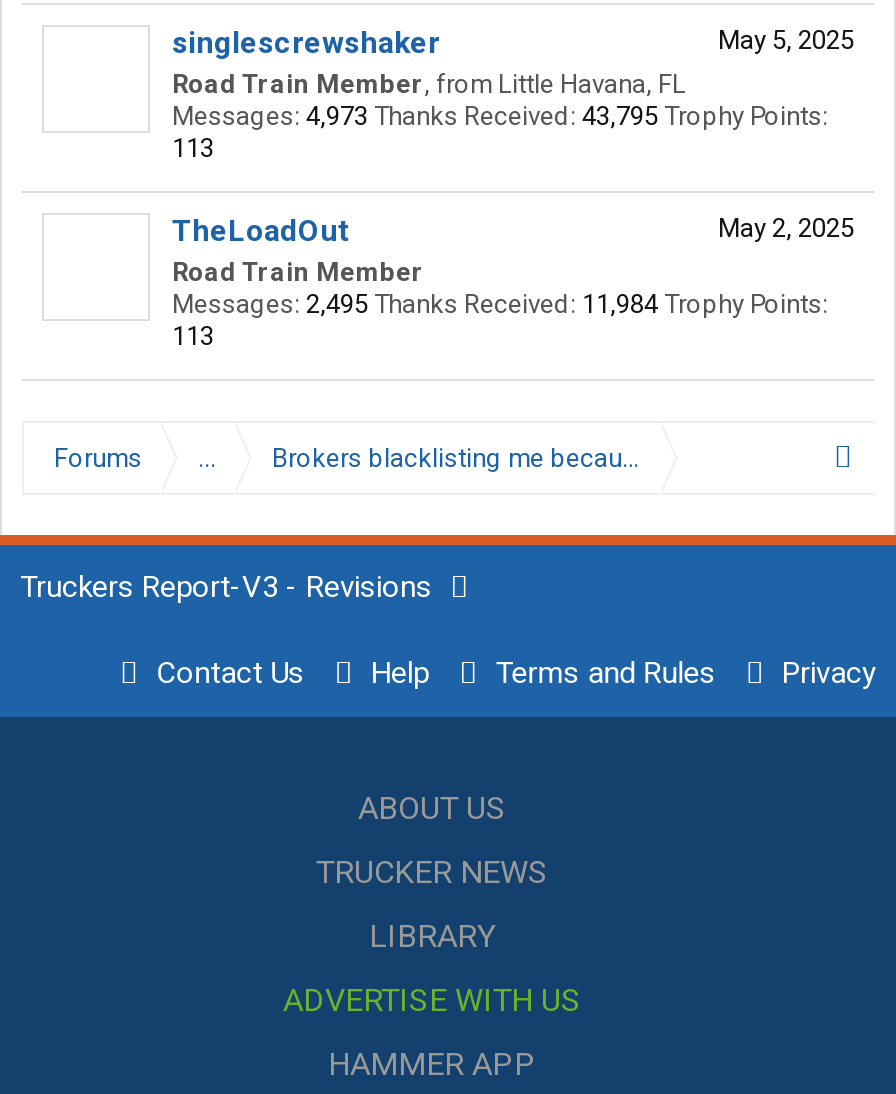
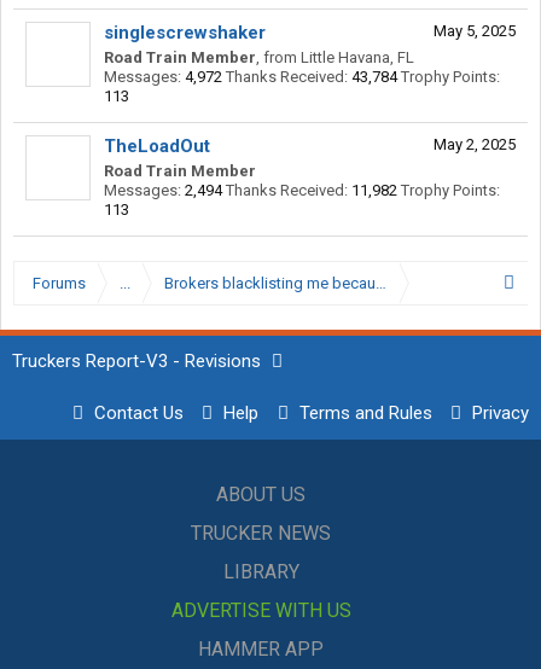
- Messages: 4,973 Thanks Received: 43,795 Trophy Points:
+ Messages: 4,972 Thanks Received: 43,784 Trophy Points:

- Messages: 2,495 Thanks Received: 11,984 Trophy Points:
+ Messages: 2,494 Thanks Received: 11,982 Trophy Points:
